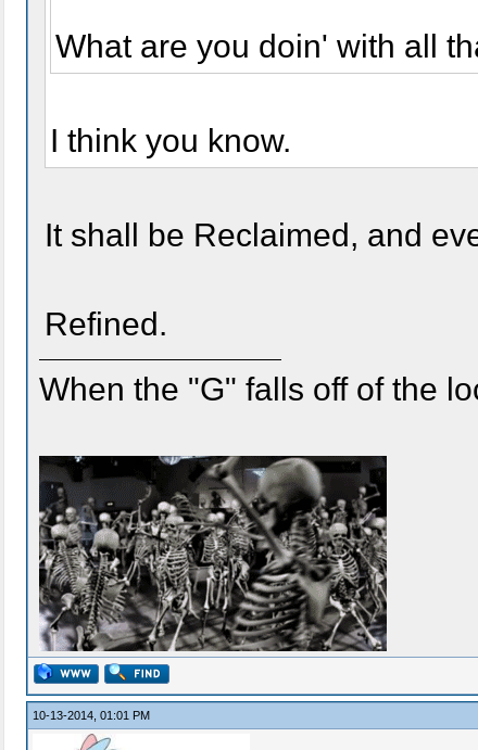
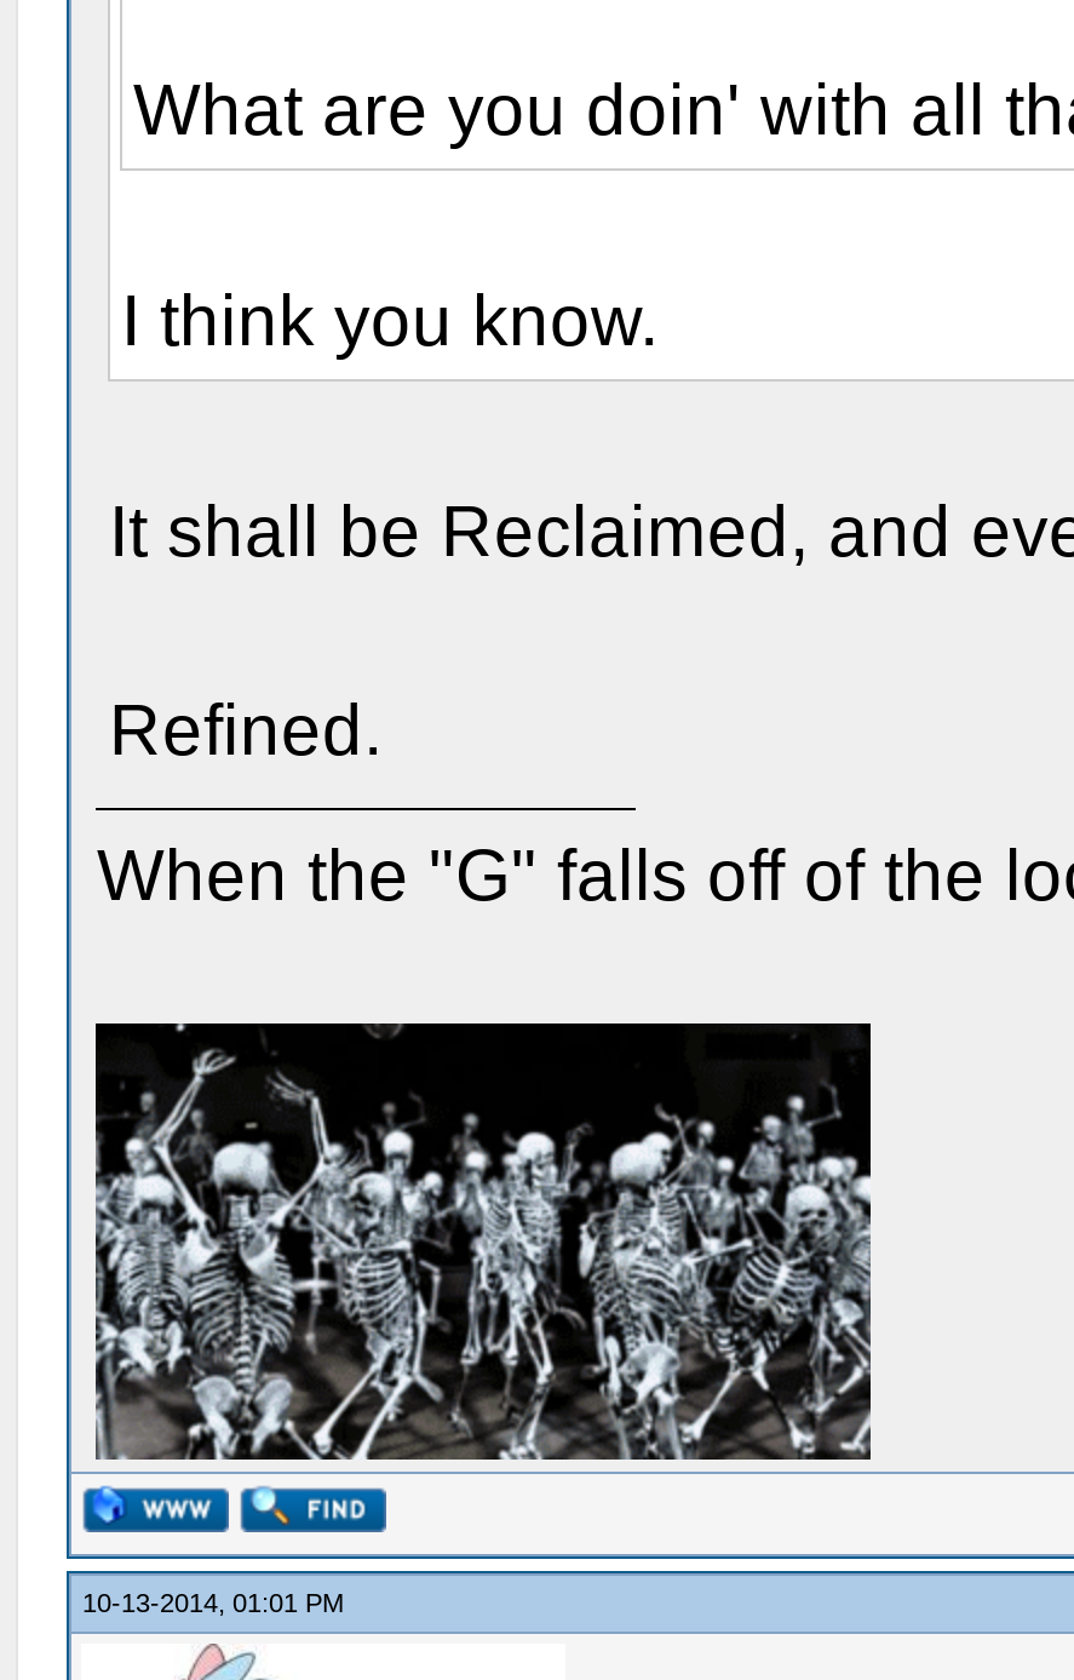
- [image]
+ [image]
